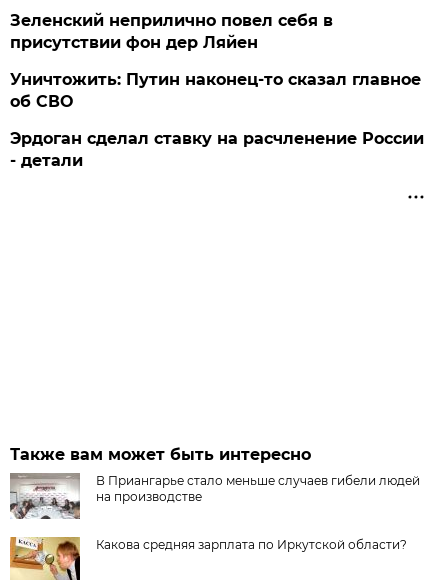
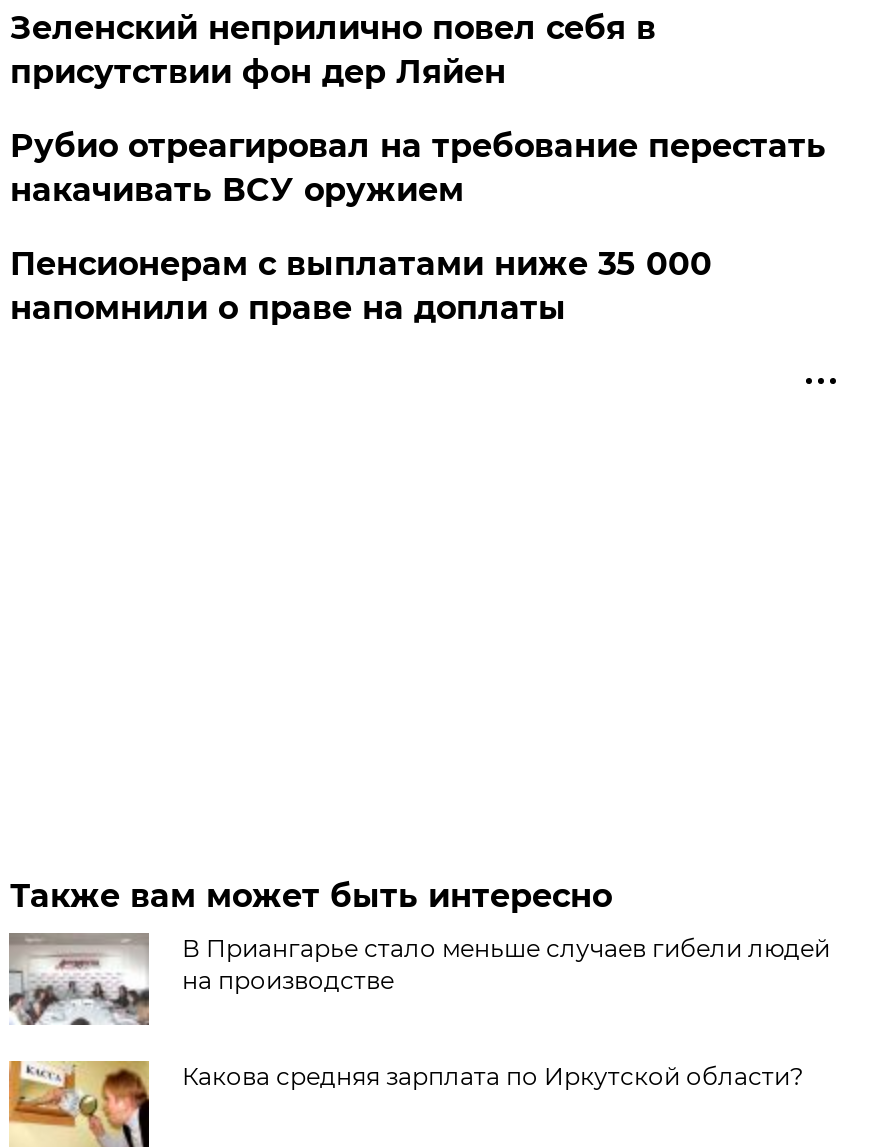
- Уничтожить: Путин наконец-то сказал главное
- об СВО
+ Рубио отреагировал на требование перестать
+ накачивать ВСУ оружием

- Эрдоган сделал ставку на расчленение России
- - детали
+ Пенсионерам с выплатами ниже 35 000
+ напомнили о праве на доплаты
